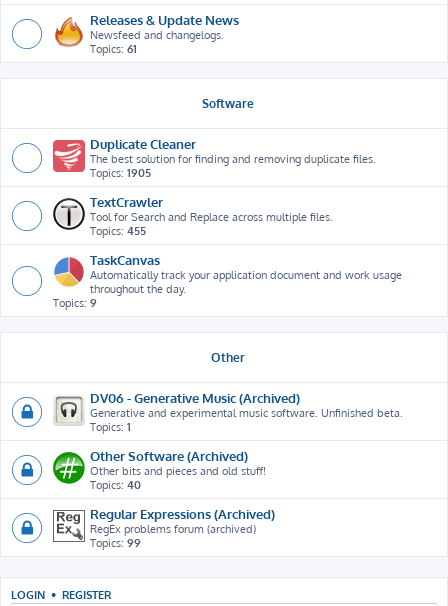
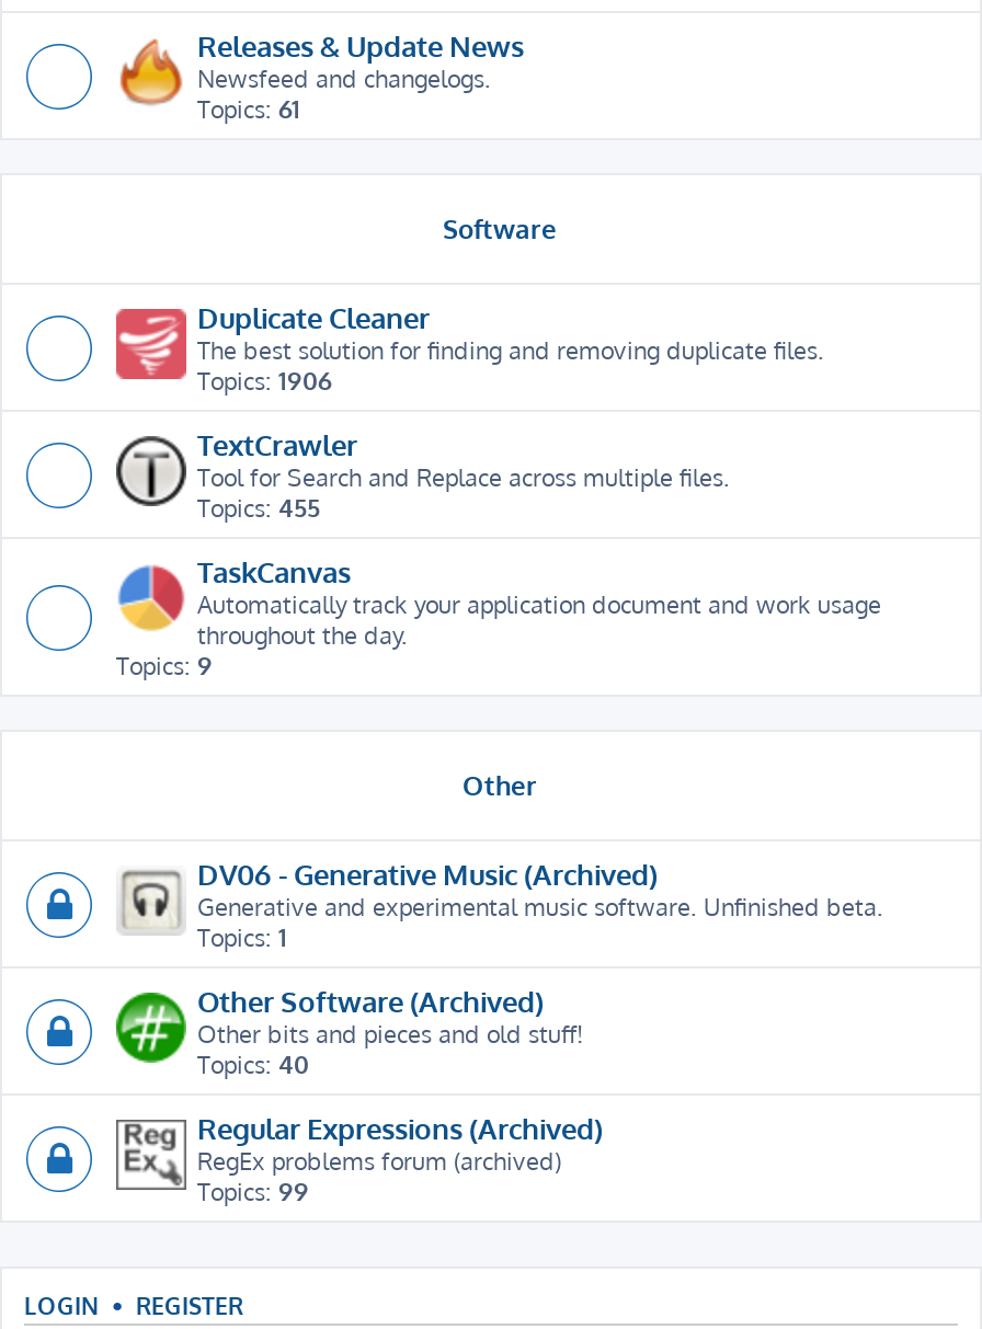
- Topics: 1905
+ Topics: 1906
